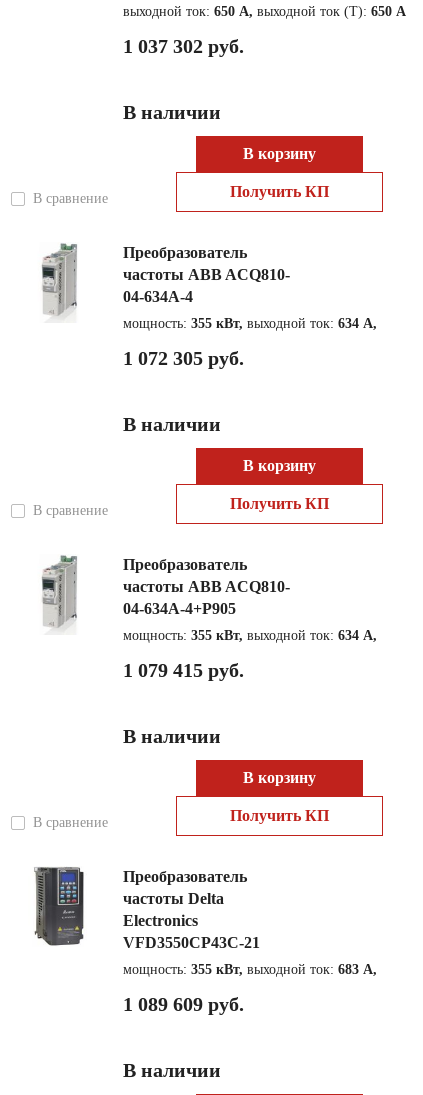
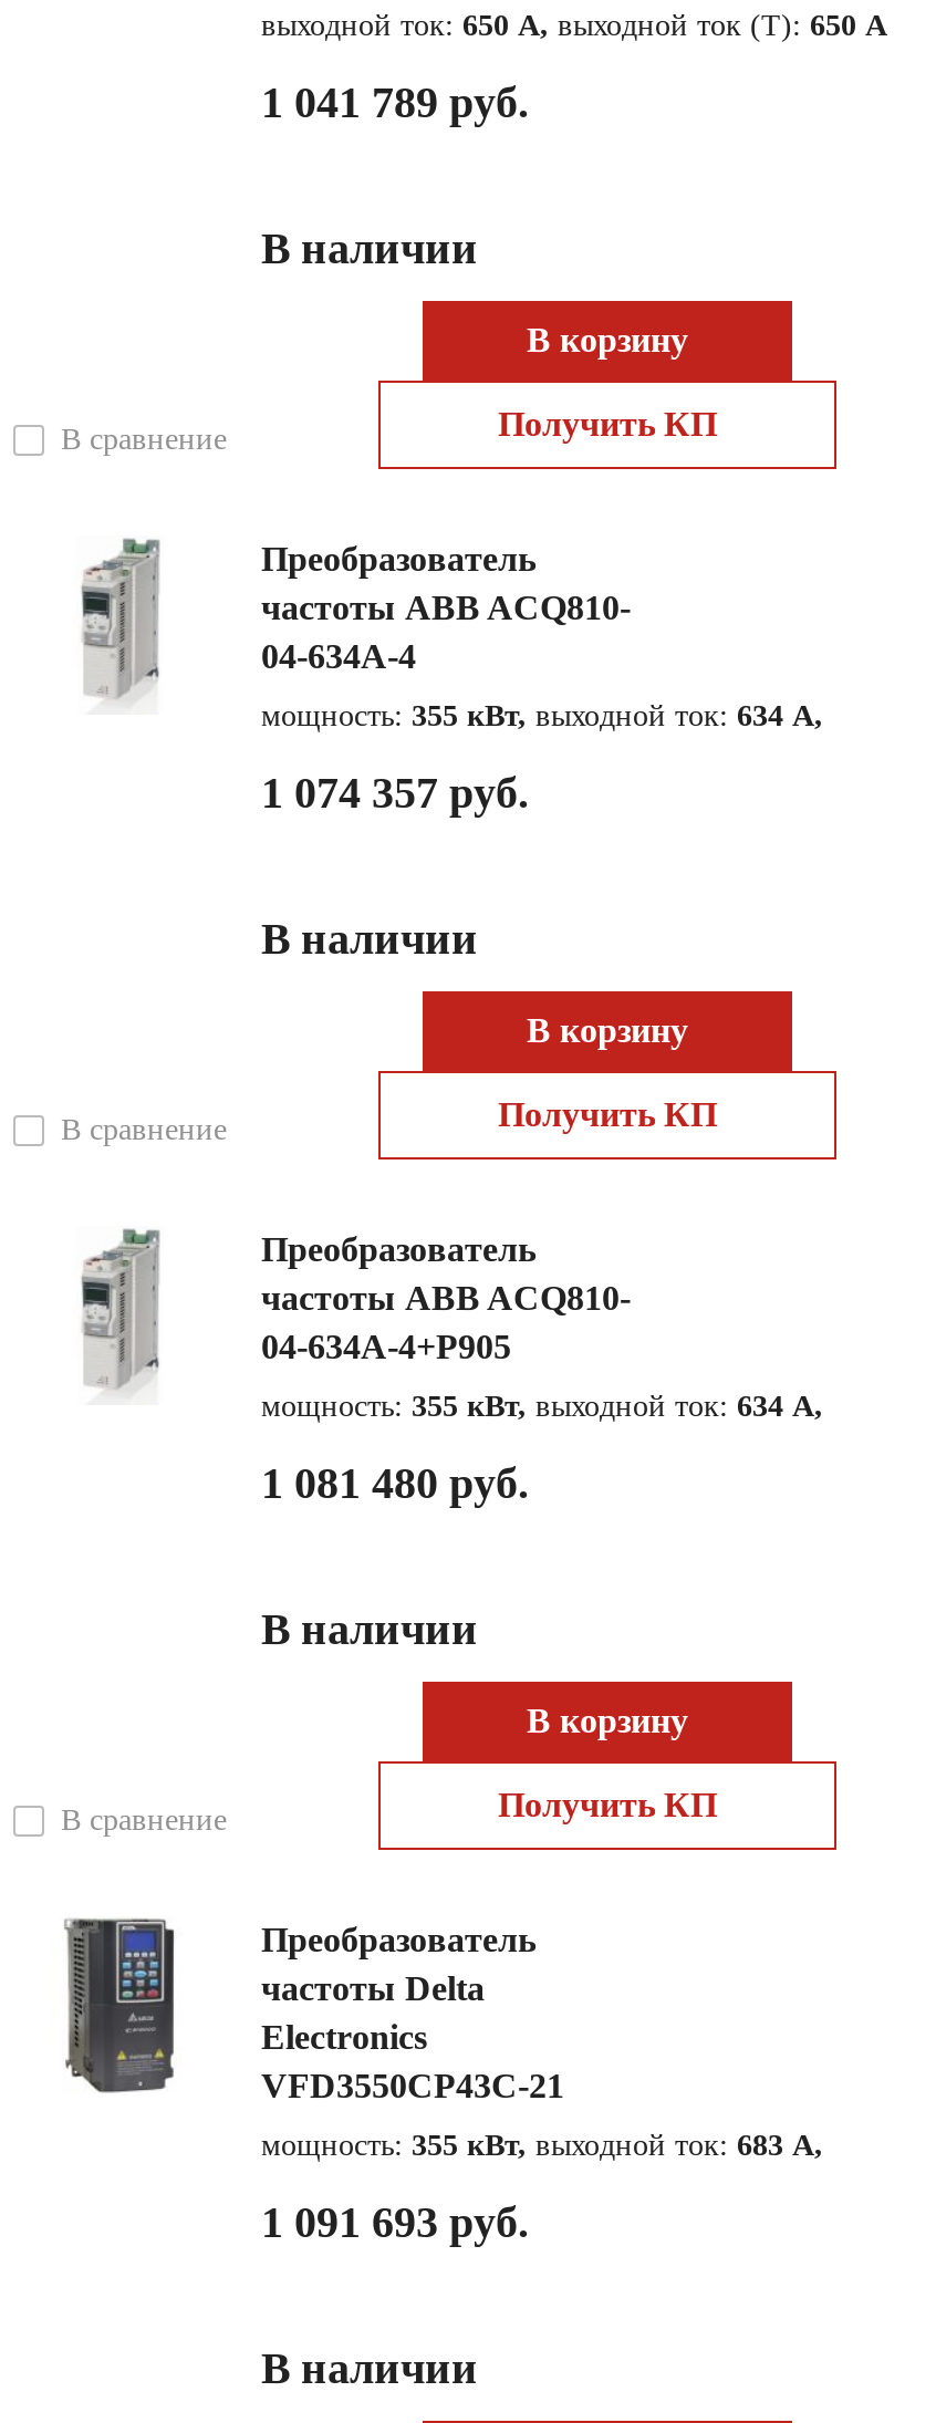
- 1 037 302 руб.
+ 1 041 789 руб.

- 1 072 305 руб.
+ 1 074 357 руб.

- 1 079 415 руб.
+ 1 081 480 руб.

- 1 089 609 руб.
+ 1 091 693 руб.
